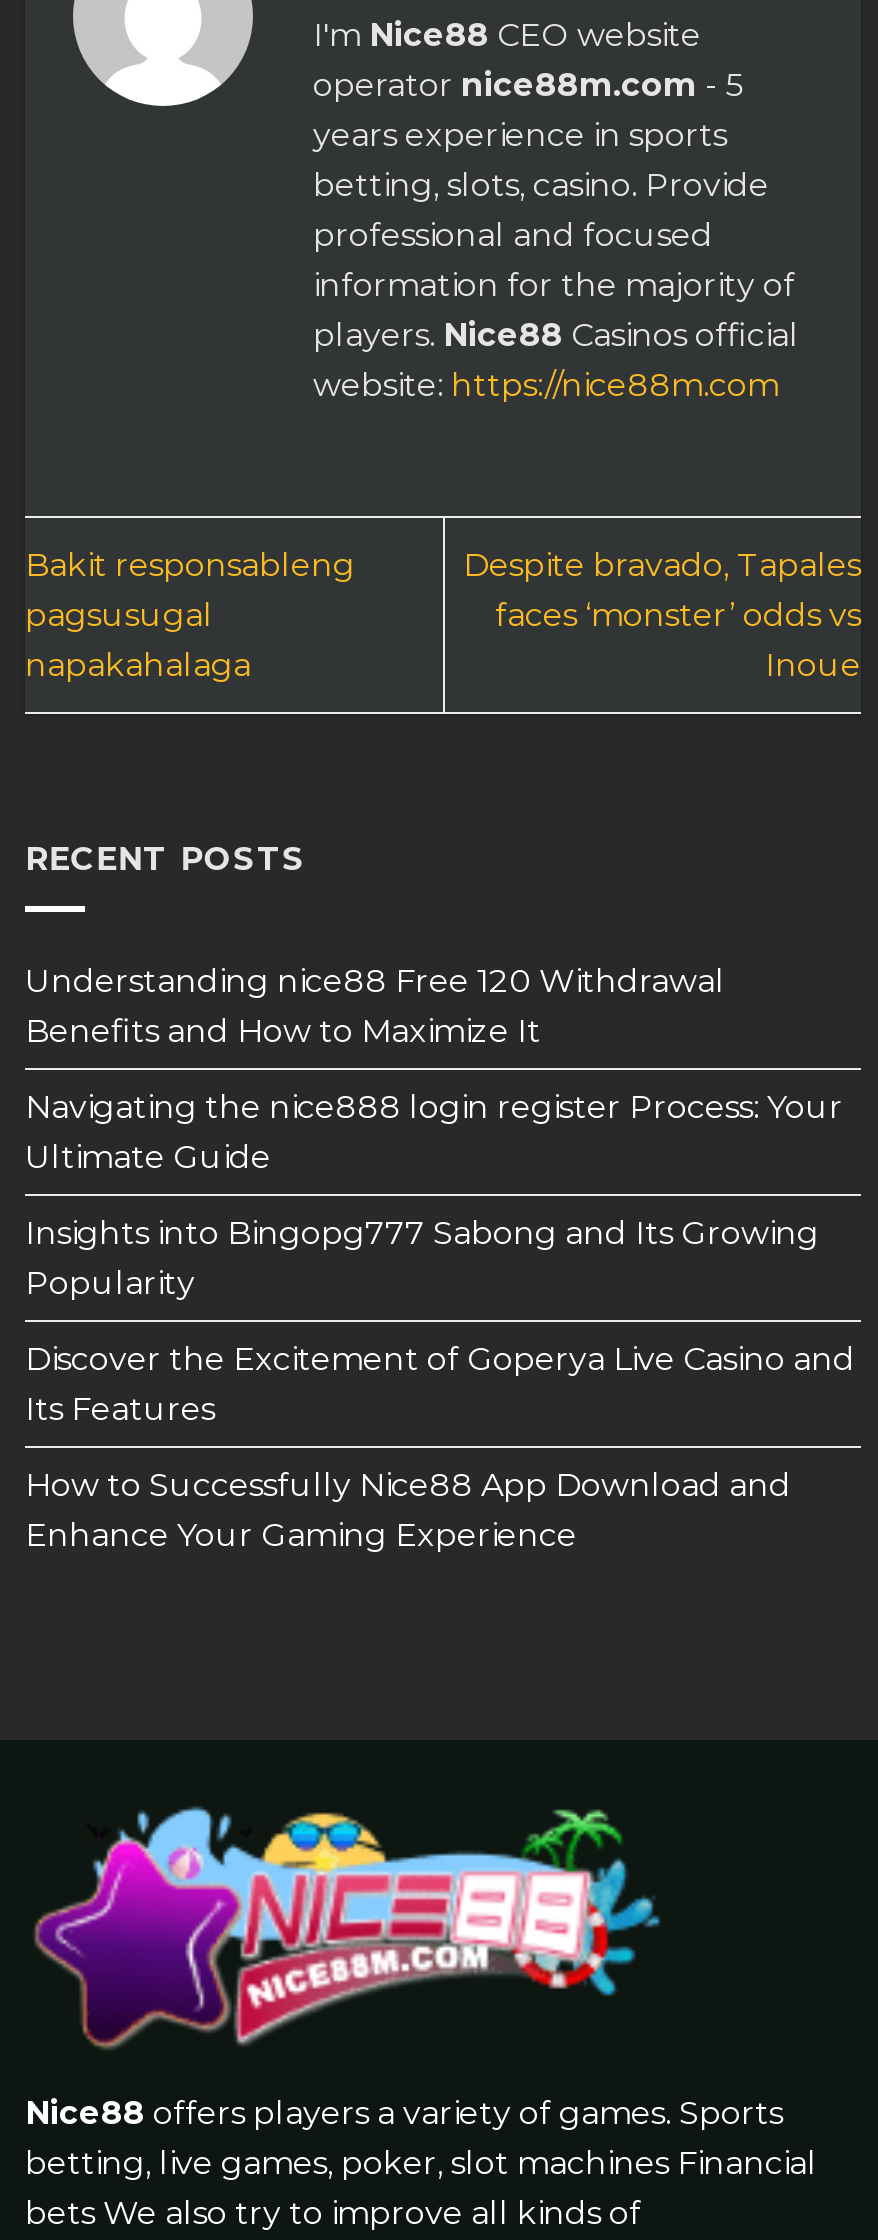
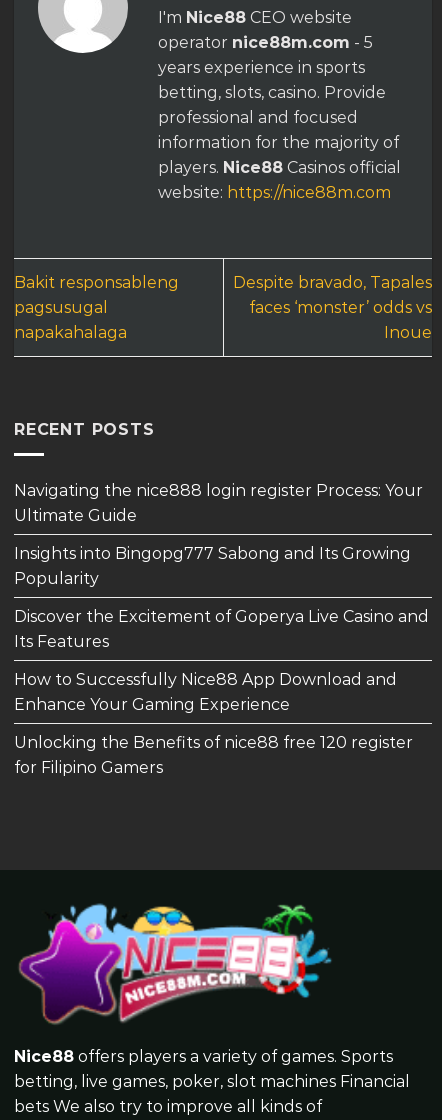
- Understanding nice88 Free 120 Withdrawal
- Benefits and How to Maximize It

moved up: Navigating the nice888 login register Process: Your | Ultimate Guide | Insights into Bingopg777 Sabong and Its Growing | Popularity | Discover the Excitement of Goperya Live Casino and | Its Features | How to Successfully Nice88 App Download and | Enhance Your Gaming Experience

+ Unlocking the Benefits of nice88 free 120 register
+ for Filipino Gamers
